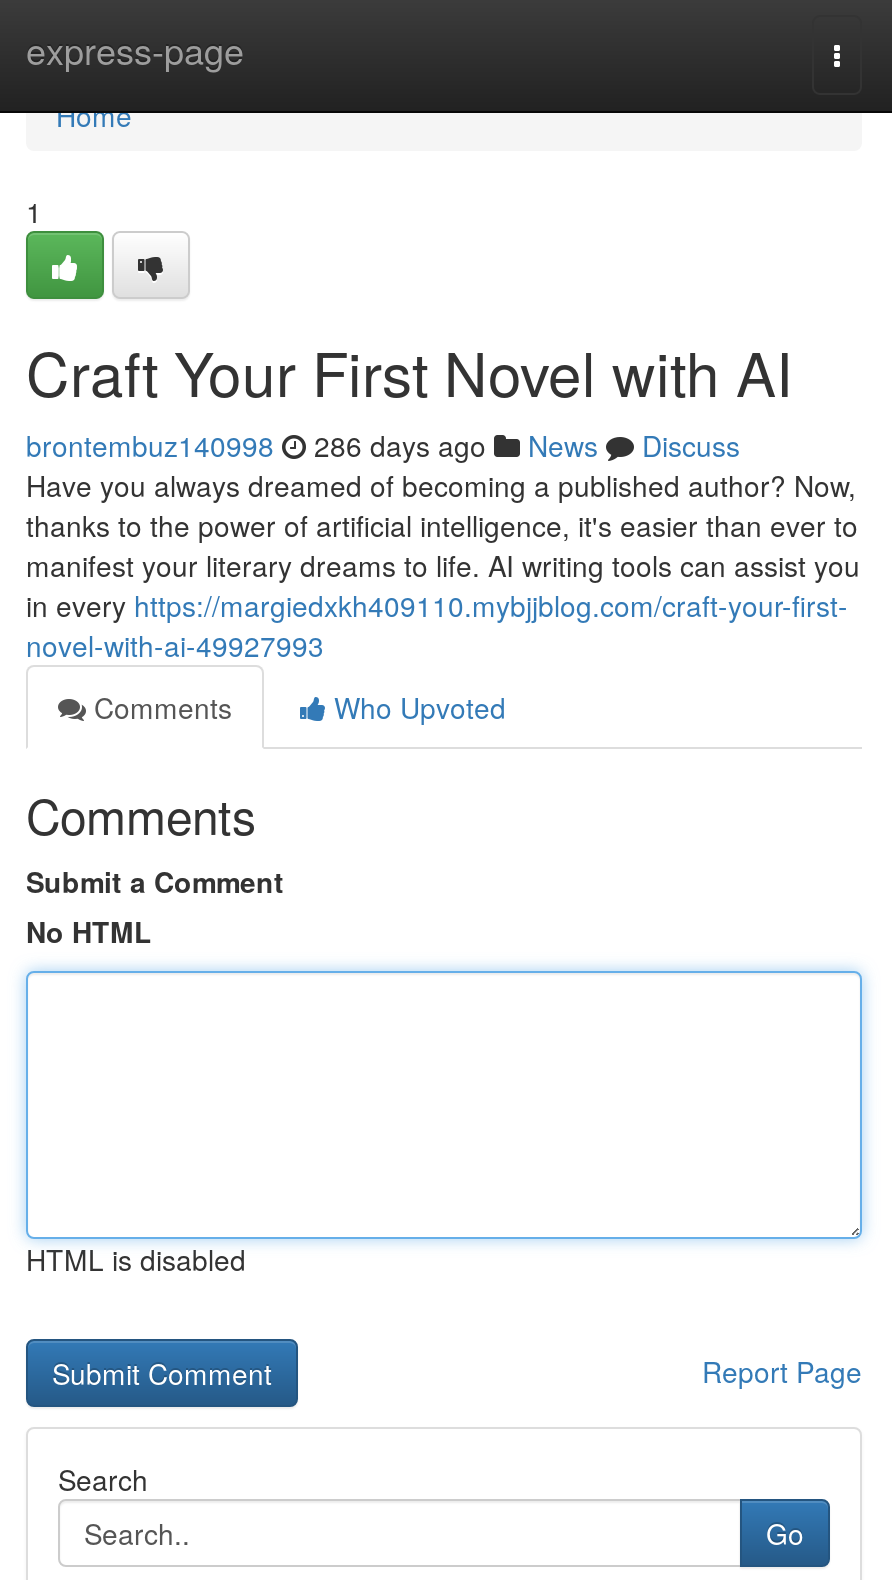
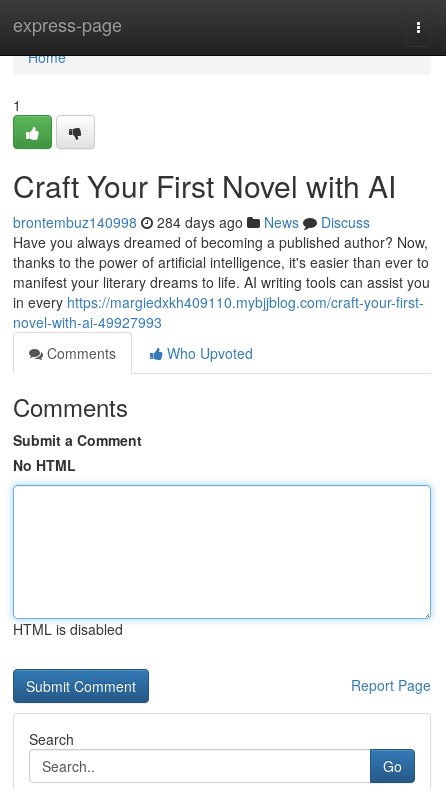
- brontembuz140998 286 days ago News Discuss
+ brontembuz140998 284 days ago News Discuss
